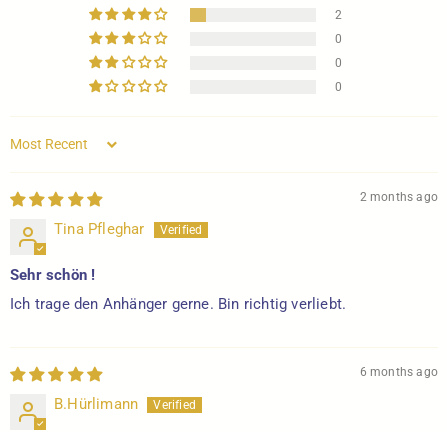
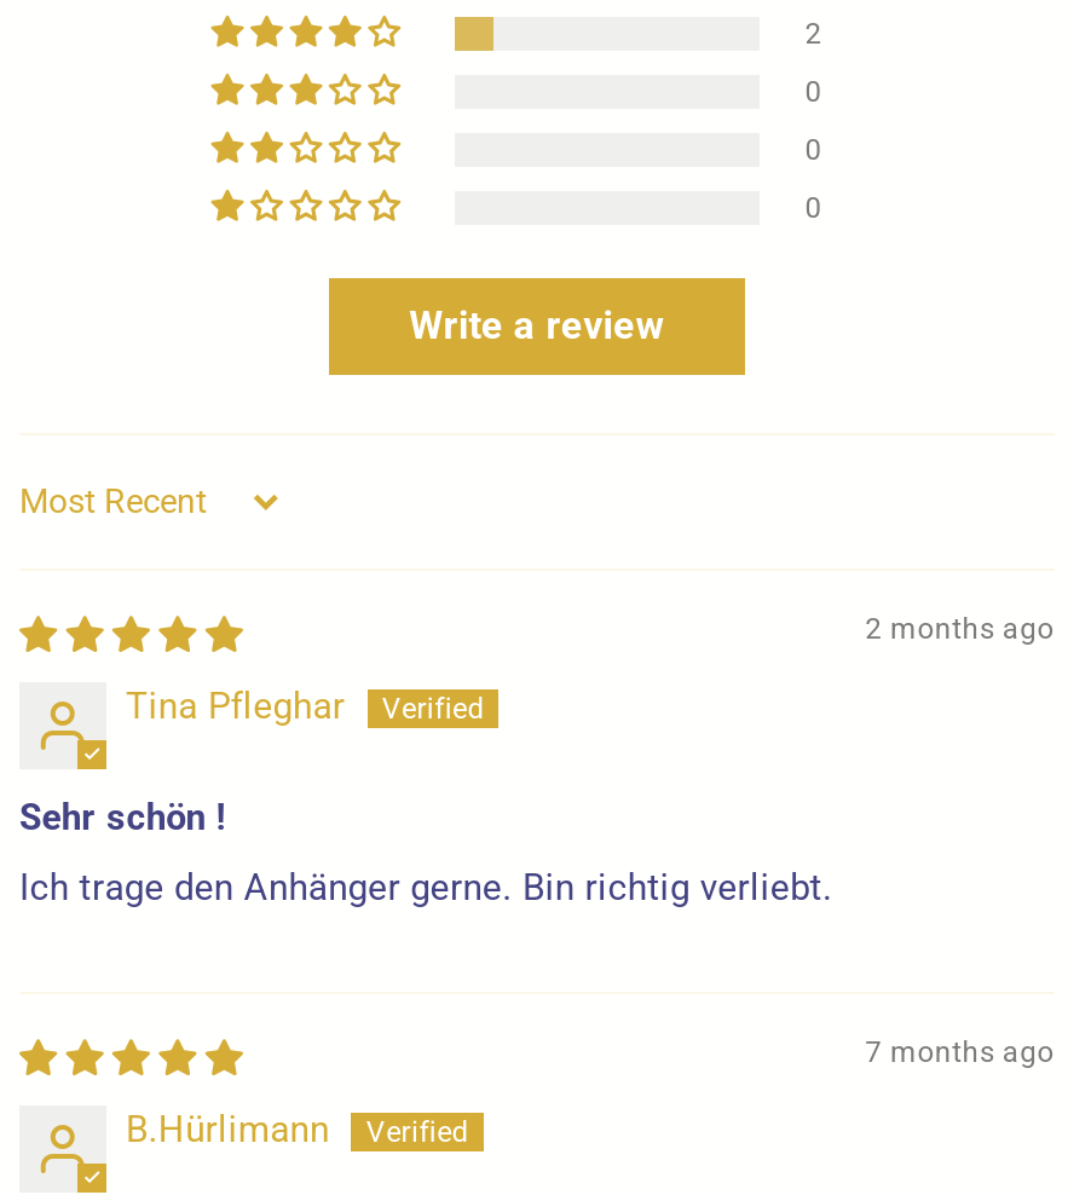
+ Write a review

- 6 months ago
+ 7 months ago
